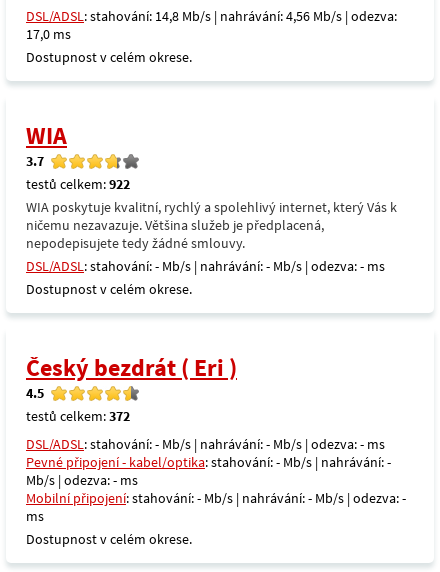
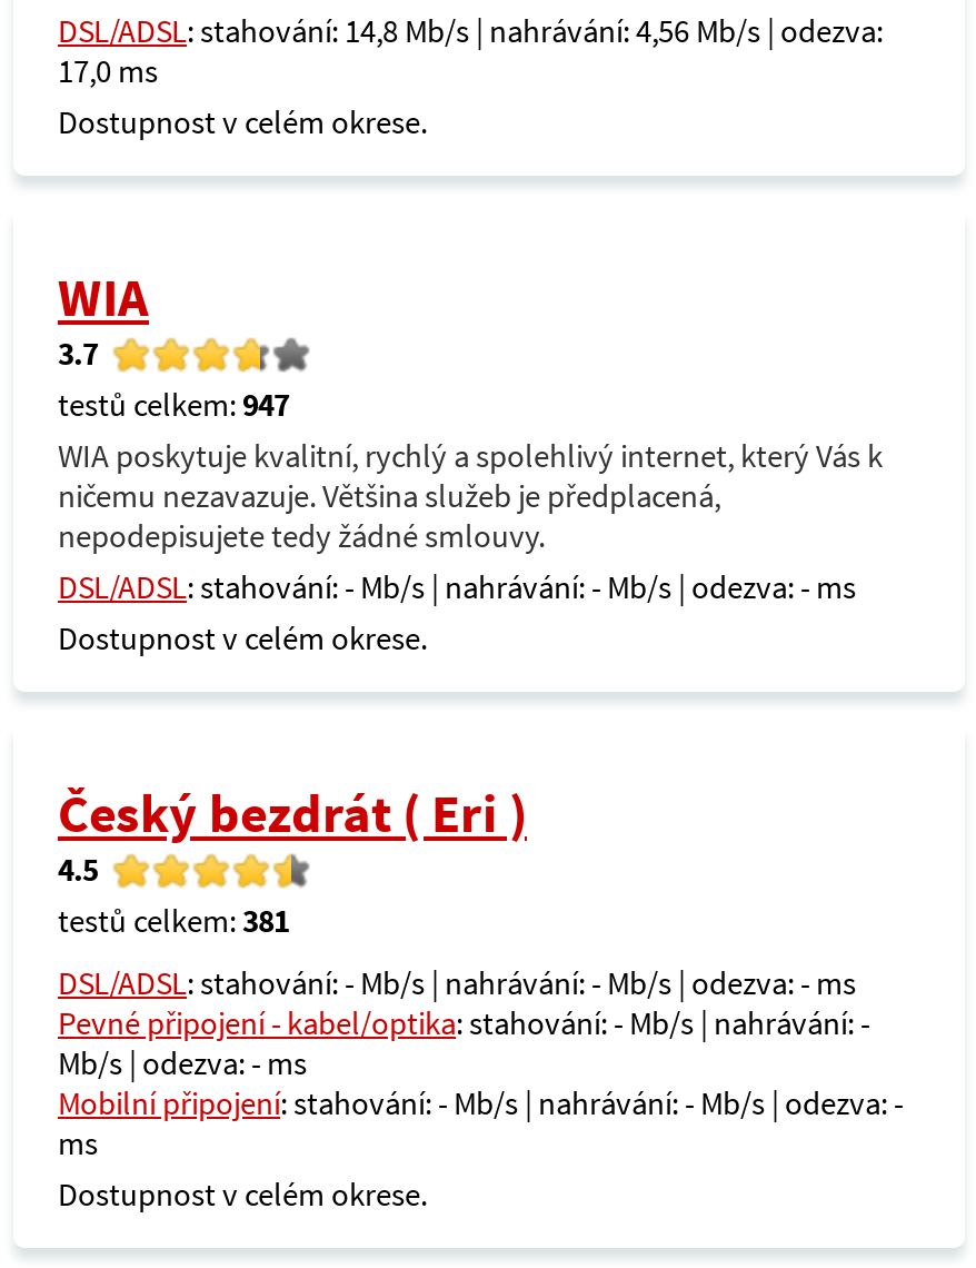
- testů celkem: 922
+ testů celkem: 947

- testů celkem: 372
+ testů celkem: 381
